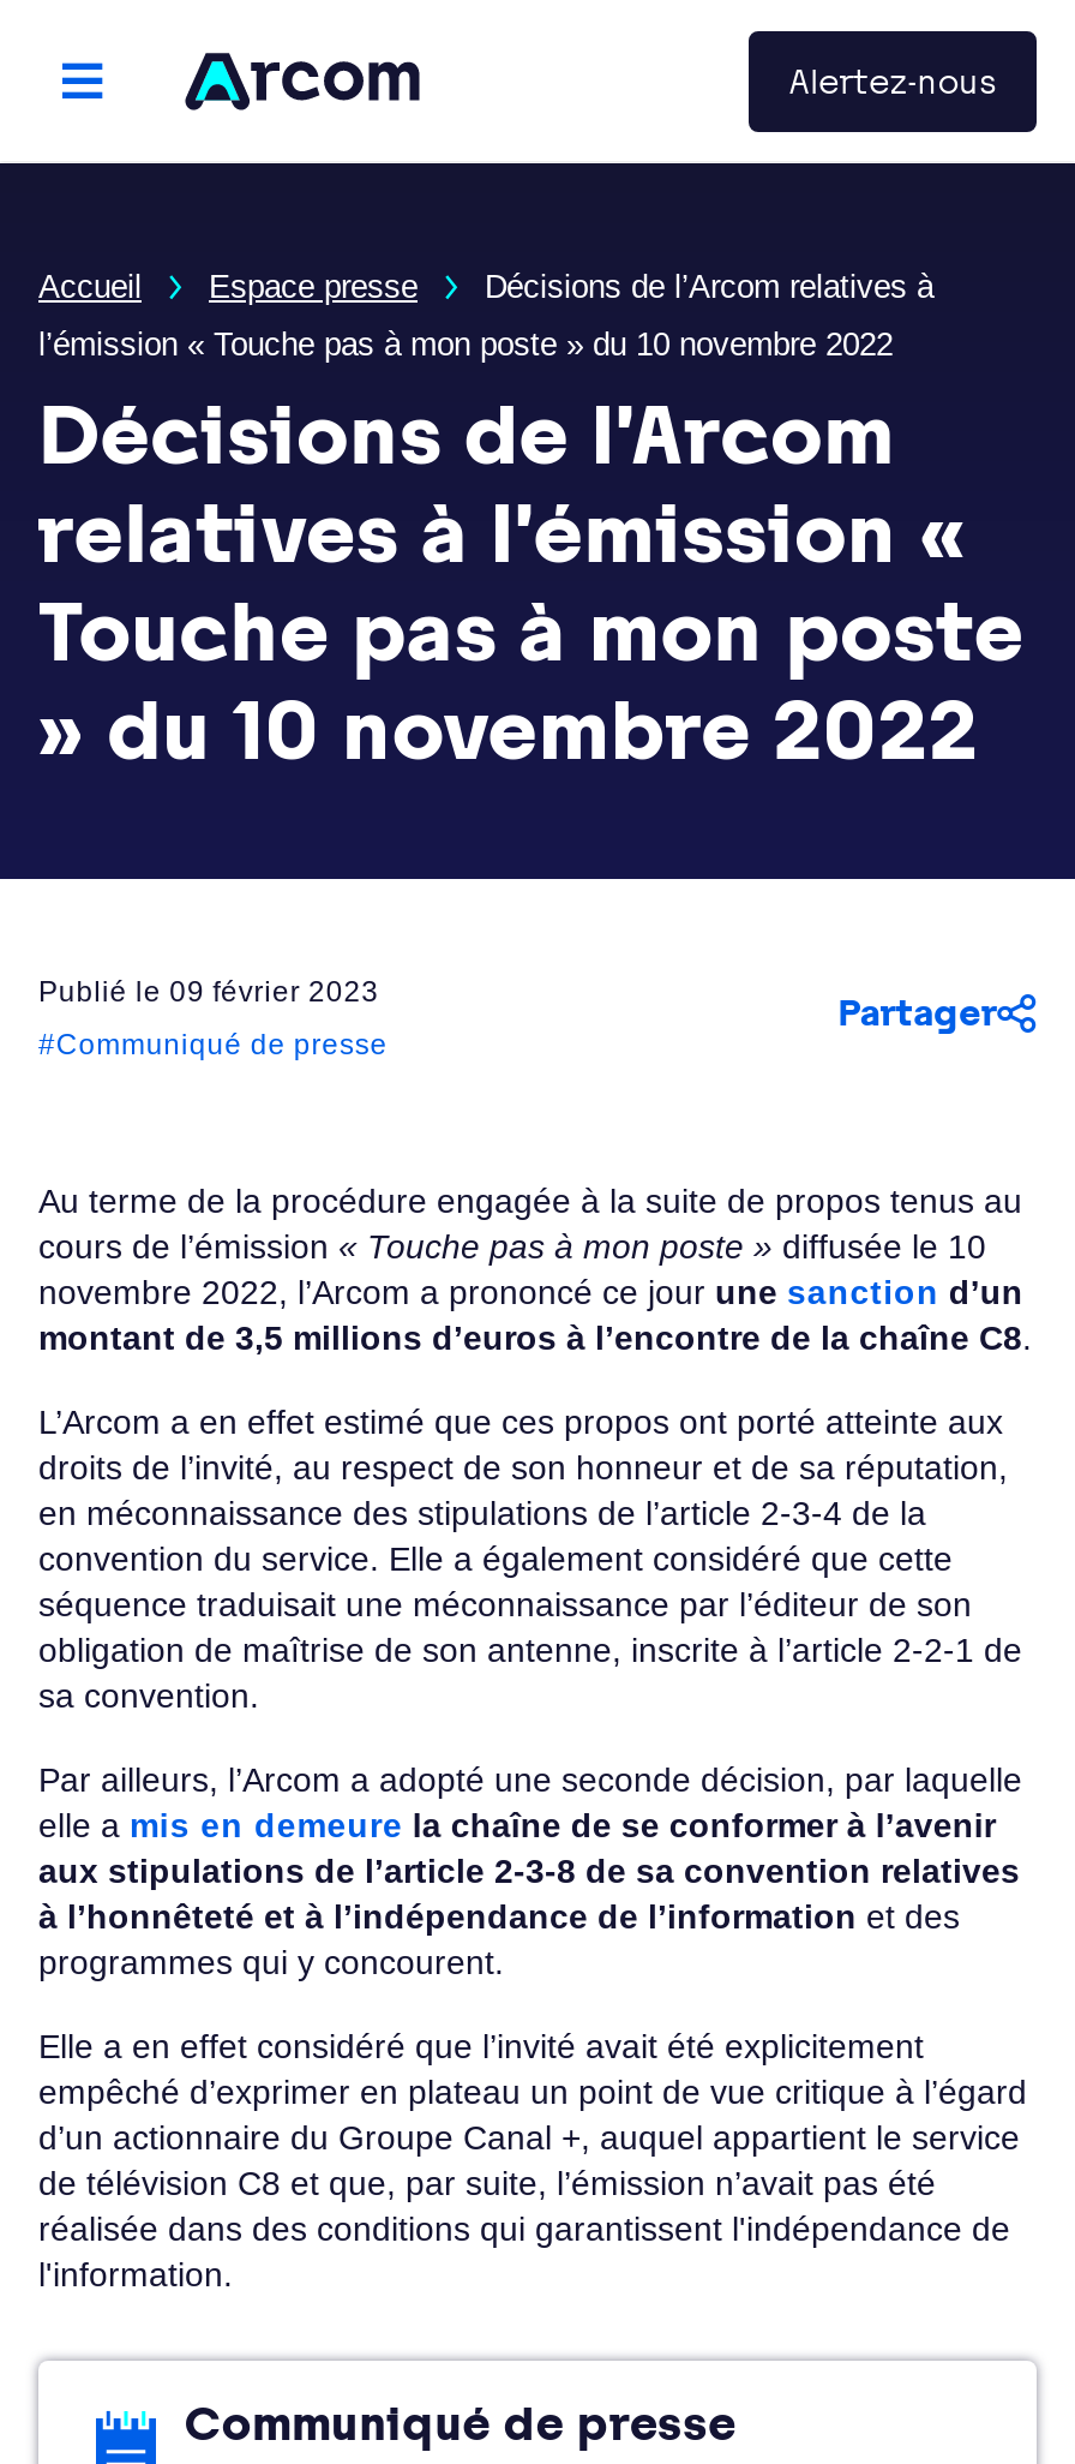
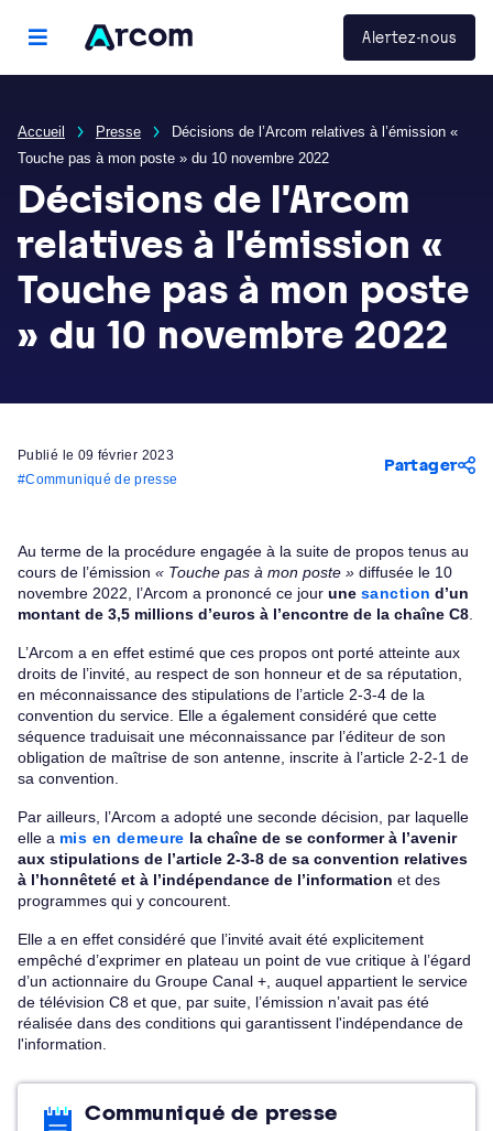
- Espace presse
- Décisions de l’Arcom relatives à
+ Presse
+ Décisions de l’Arcom relatives à l’émission «

- l’émission « Touche pas à mon poste » du 10 novembre 2022
+ Touche pas à mon poste » du 10 novembre 2022
